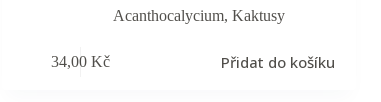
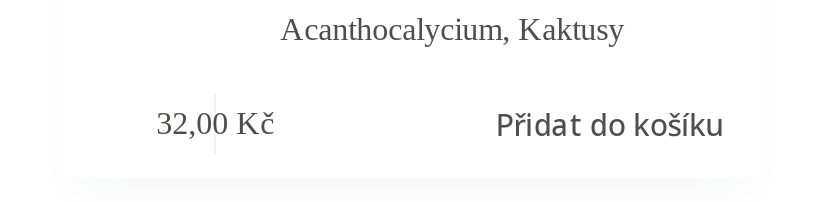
- 34,00 Kč
+ 32,00 Kč
